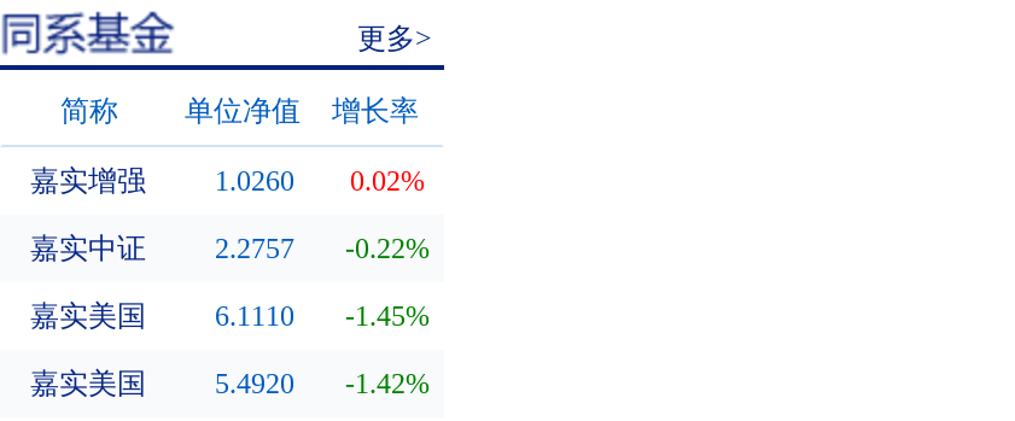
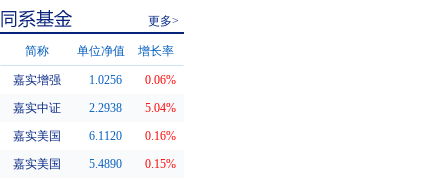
- 1.0260
+ 1.0256

- 0.02%
+ 0.06%

- 2.2757
+ 2.2938

- -0.22%
+ 5.04%

- 6.1110
+ 6.1120

- -1.45%
+ 0.16%

- 5.4920
+ 5.4890

- -1.42%
+ 0.15%
